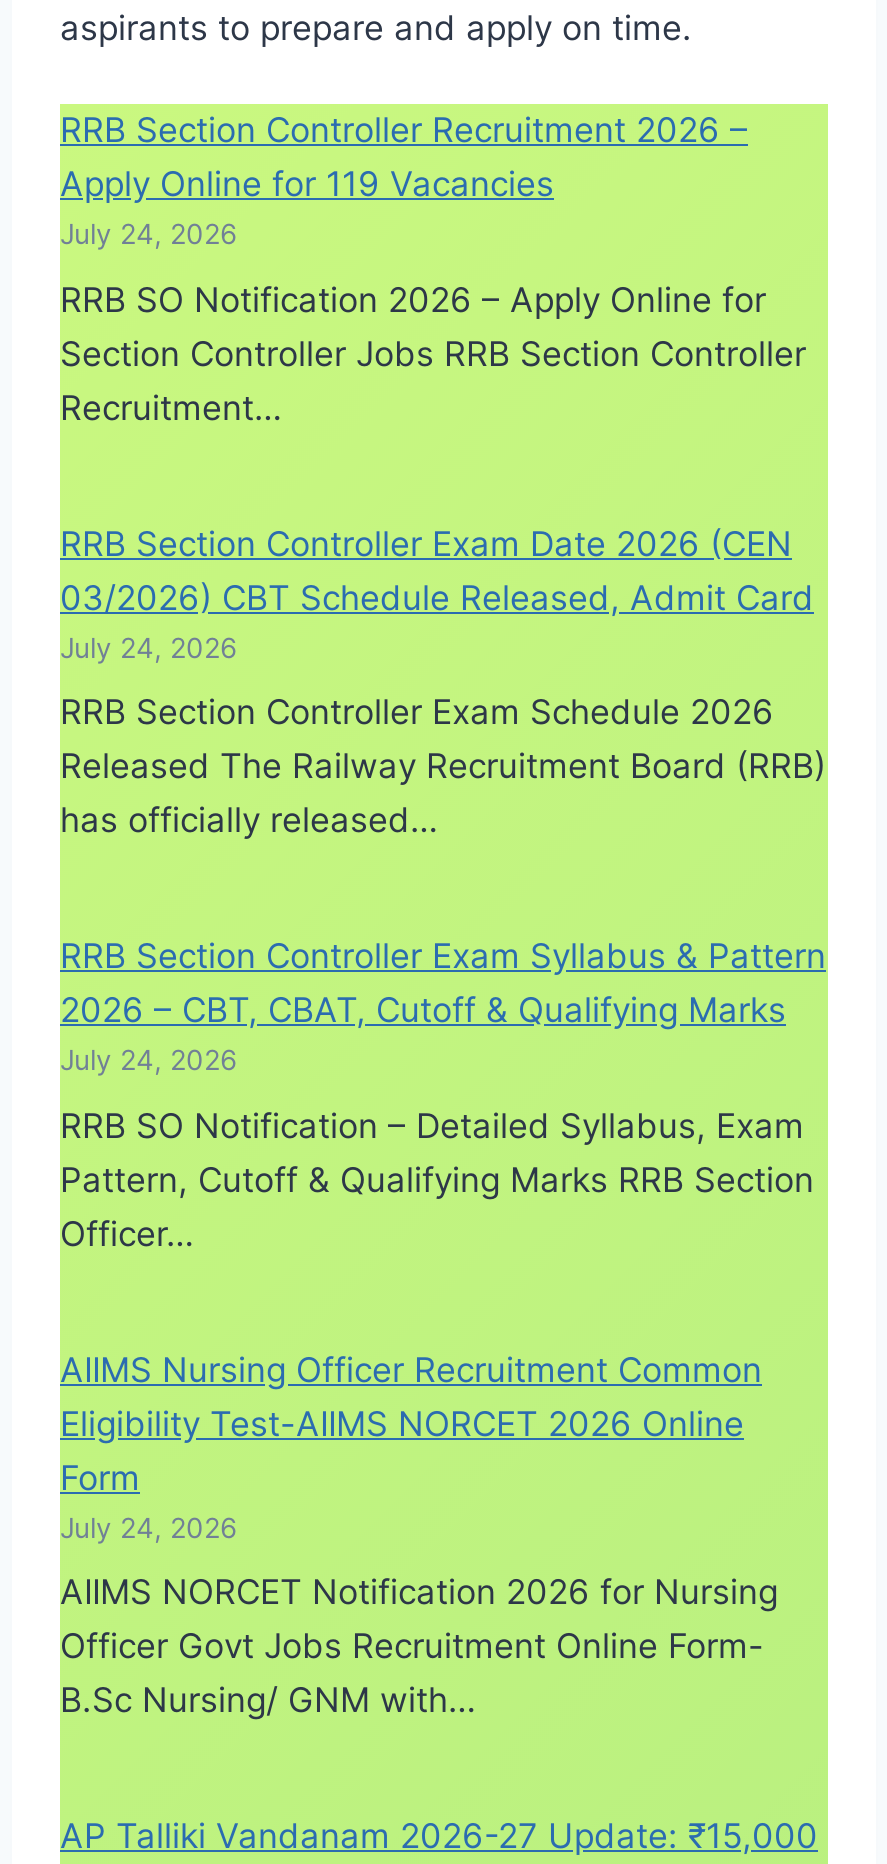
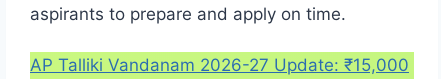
- RRB Section Controller Recruitment 2026 –
- Apply Online for 119 Vacancies
- July 24, 2026
- RRB SO Notification 2026 – Apply Online for
- Section Controller Jobs RRB Section Controller
- Recruitment…
- RRB Section Controller Exam Date 2026 (CEN
- 03/2026) CBT Schedule Released, Admit Card
- July 24, 2026
- RRB Section Controller Exam Schedule 2026
- Released The Railway Recruitment Board (RRB)
- has officially released…
- RRB Section Controller Exam Syllabus & Pattern
- 2026 – CBT, CBAT, Cutoff & Qualifying Marks
- July 24, 2026
- RRB SO Notification – Detailed Syllabus, Exam
- Pattern, Cutoff & Qualifying Marks RRB Section
- Officer…
- AIIMS Nursing Officer Recruitment Common
- Eligibility Test-AIIMS NORCET 2026 Online
- Form
- July 24, 2026
- AIIMS NORCET Notification 2026 for Nursing
- Officer Govt Jobs Recruitment Online Form-
- B.Sc Nursing/ GNM with…
